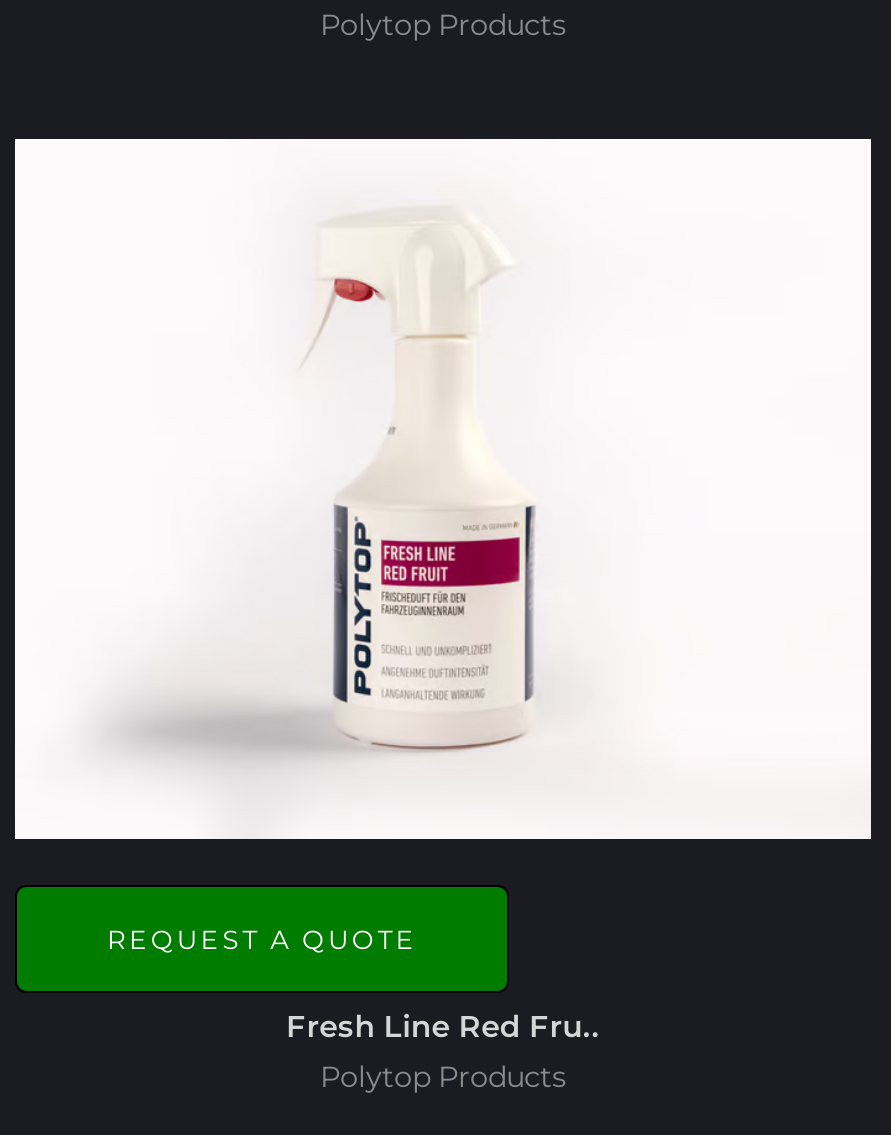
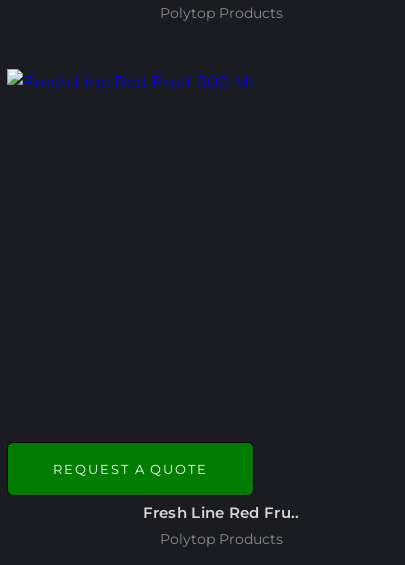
- [image]
